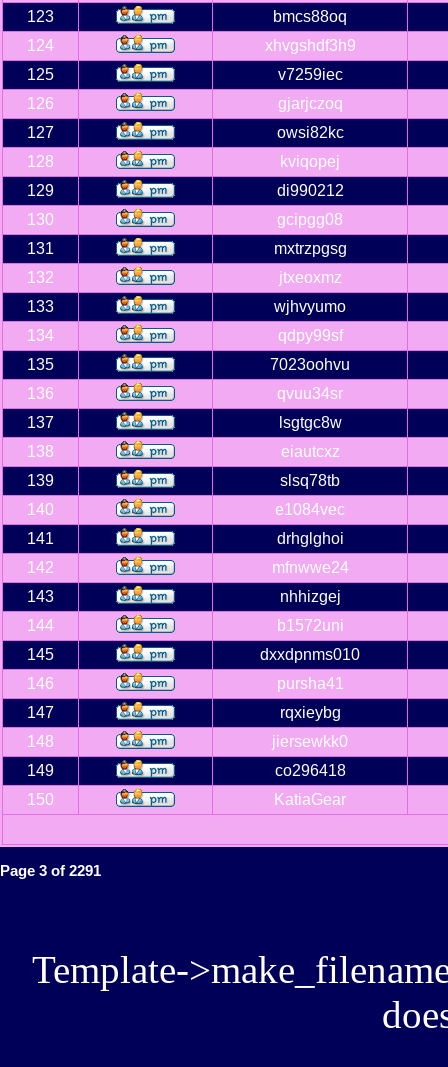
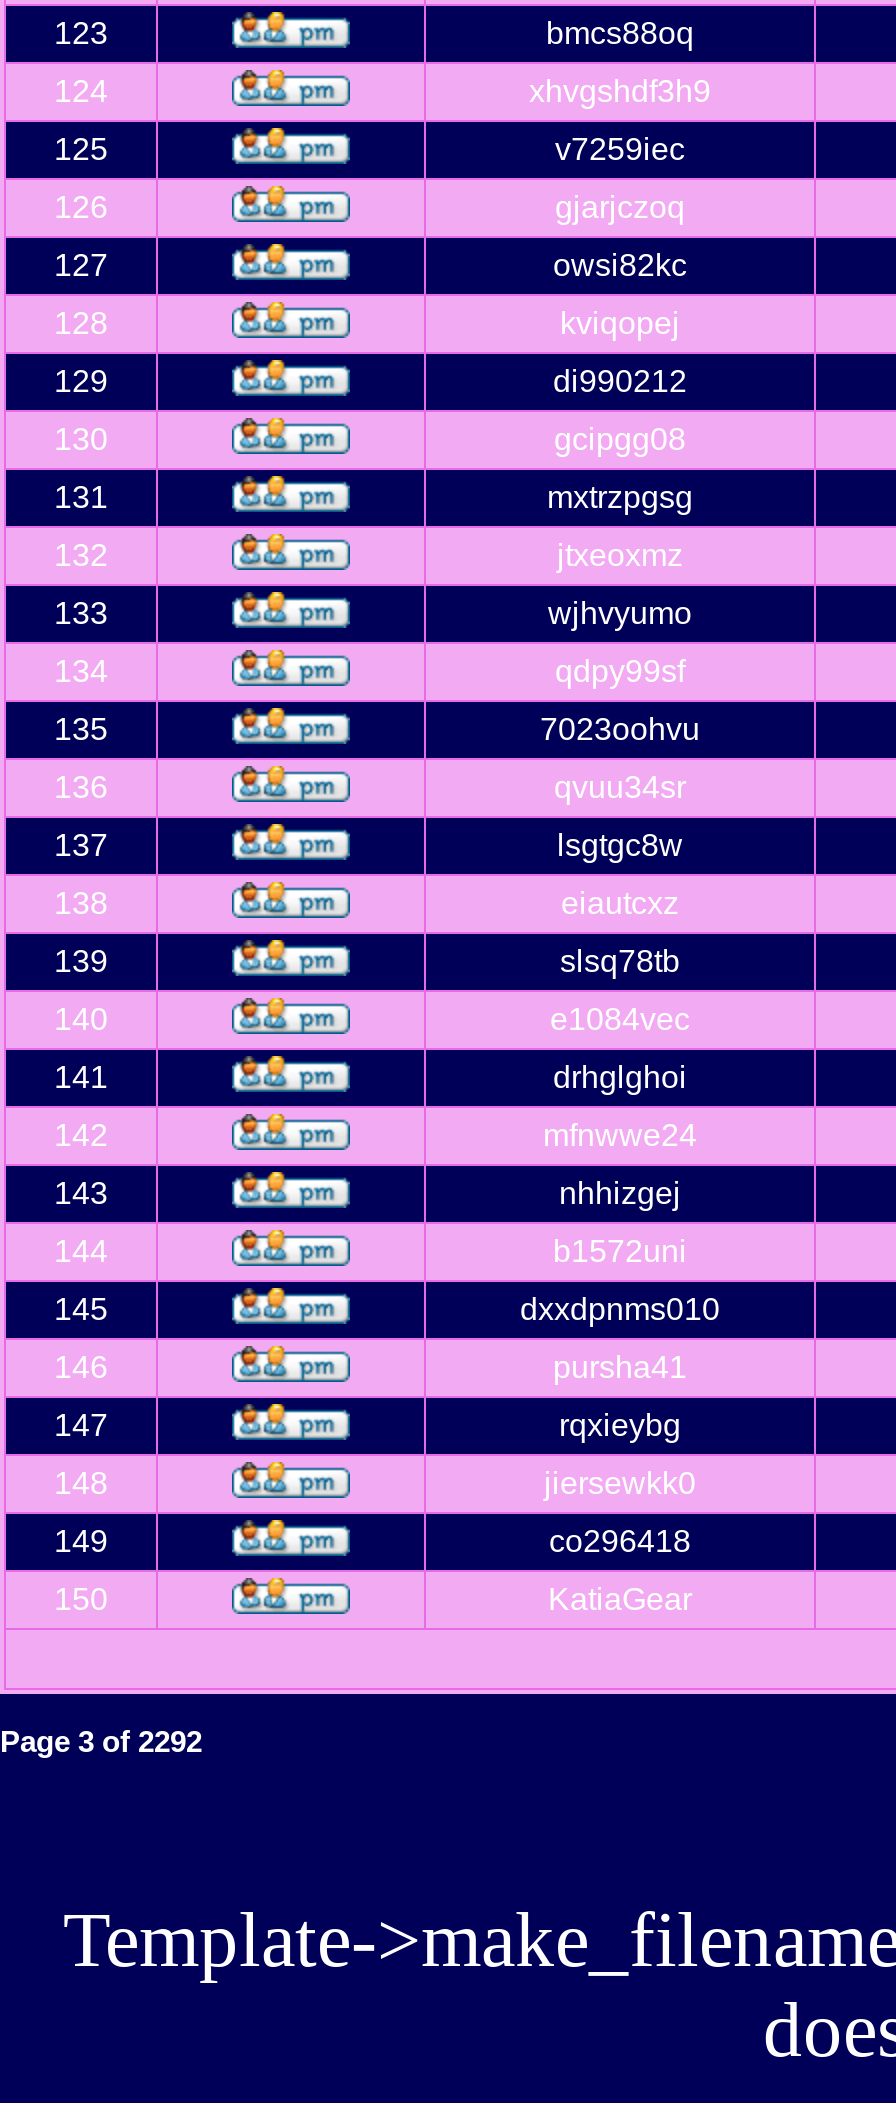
- Page 3 of 2291
+ Page 3 of 2292
